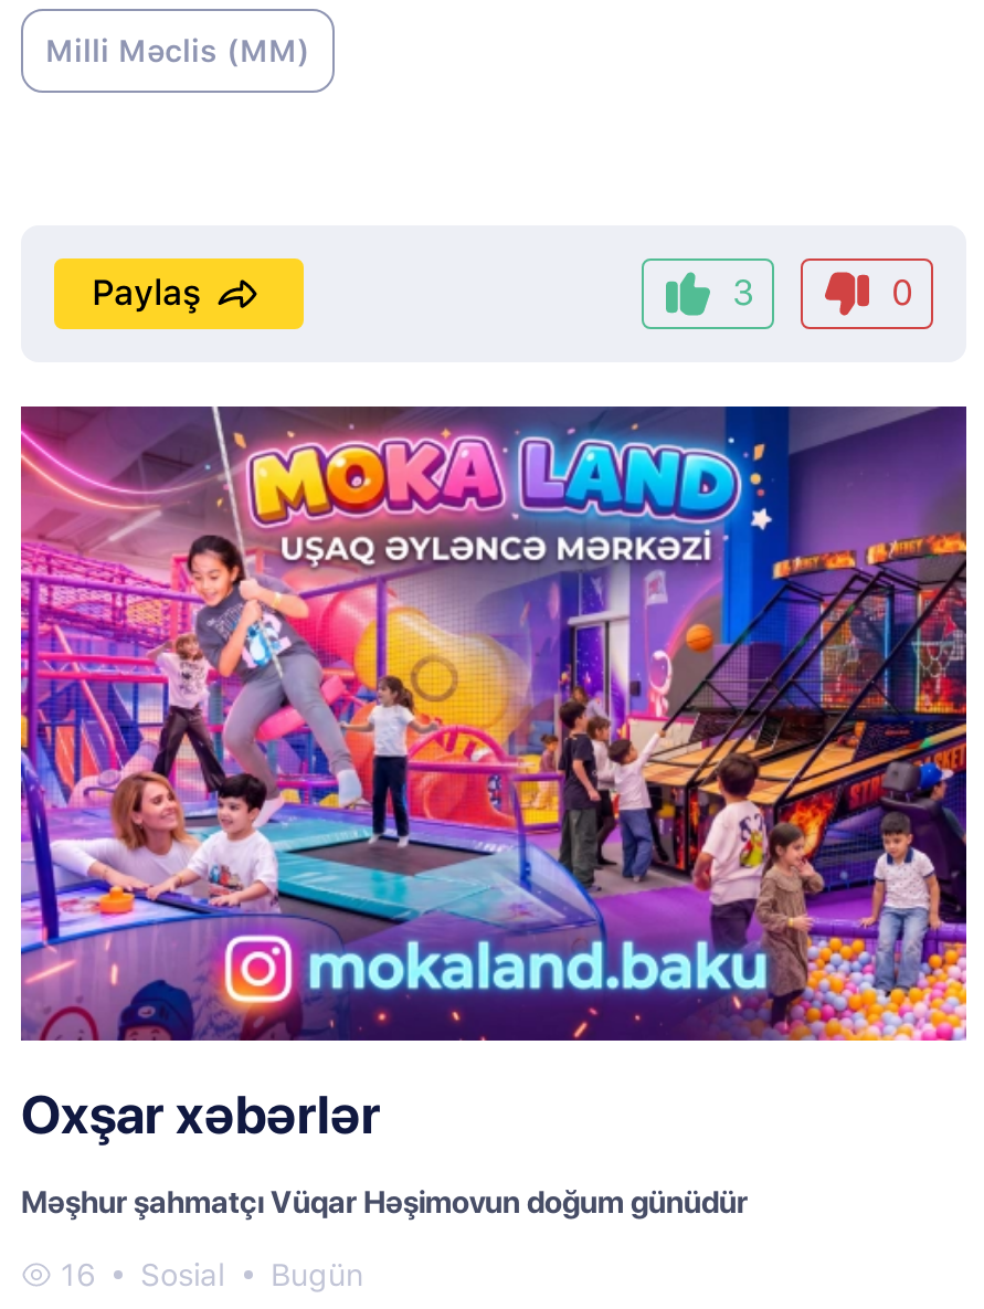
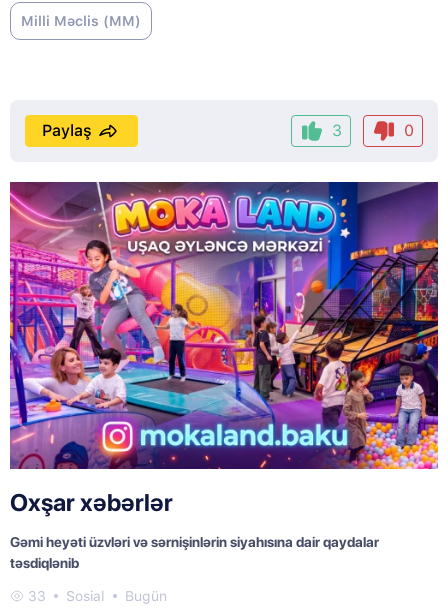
- Məşhur şahmatçı Vüqar Həşimovun doğum günüdür
+ Gəmi heyəti üzvləri və sərnişinlərin siyahısına dair qaydalar
+ təsdiqlənib

- 16 Sosial Bugün
+ 33 Sosial Bugün
